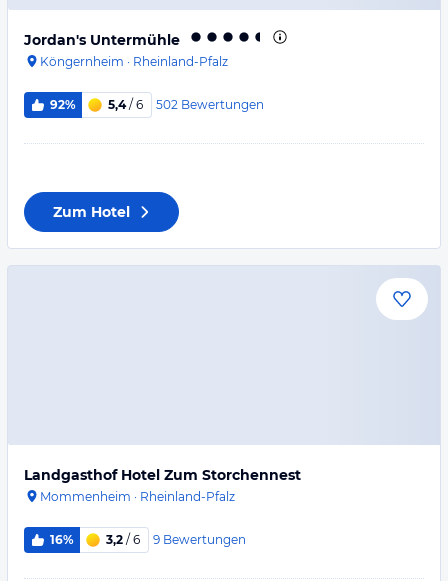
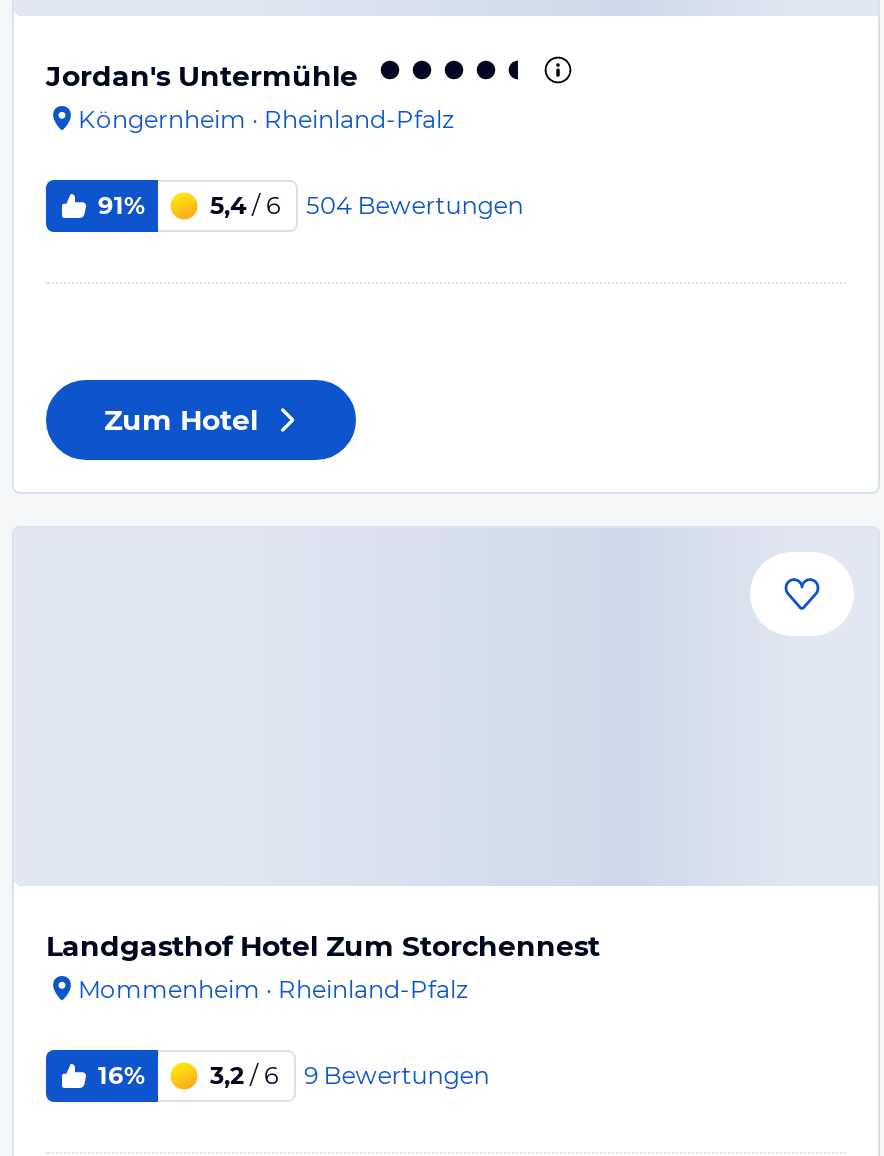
- 92%
+ 91%

- 5,4 / 6 502 Bewertungen
+ 5,4 / 6 504 Bewertungen
